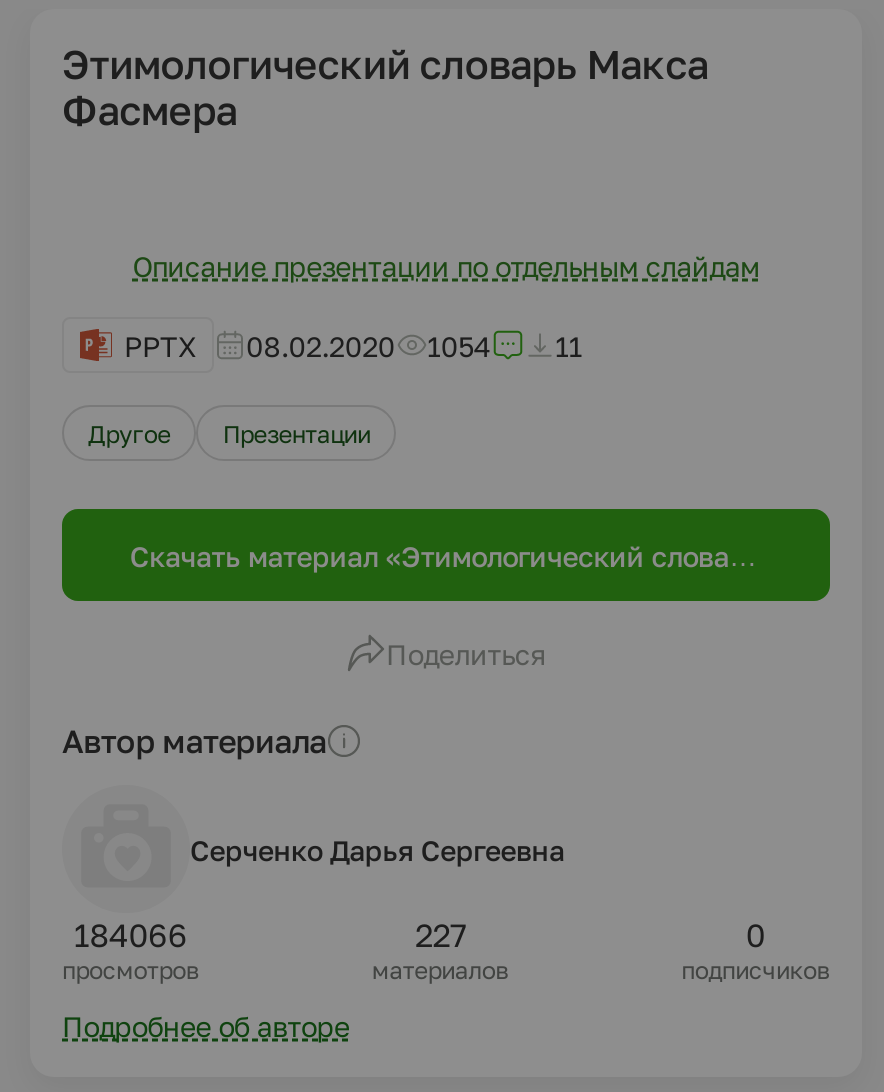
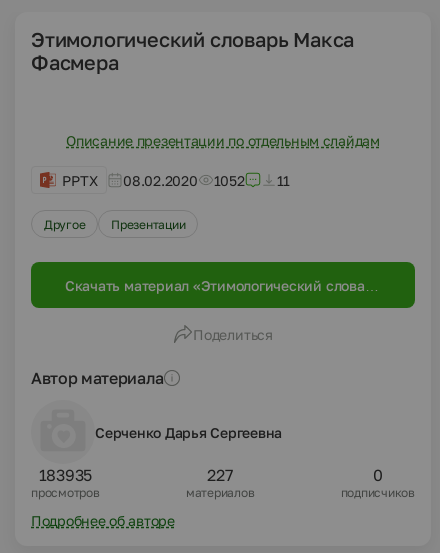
- PPTX 08.02.2020 1054 11
+ PPTX 08.02.2020 1052 11

- 184066
+ 183935
